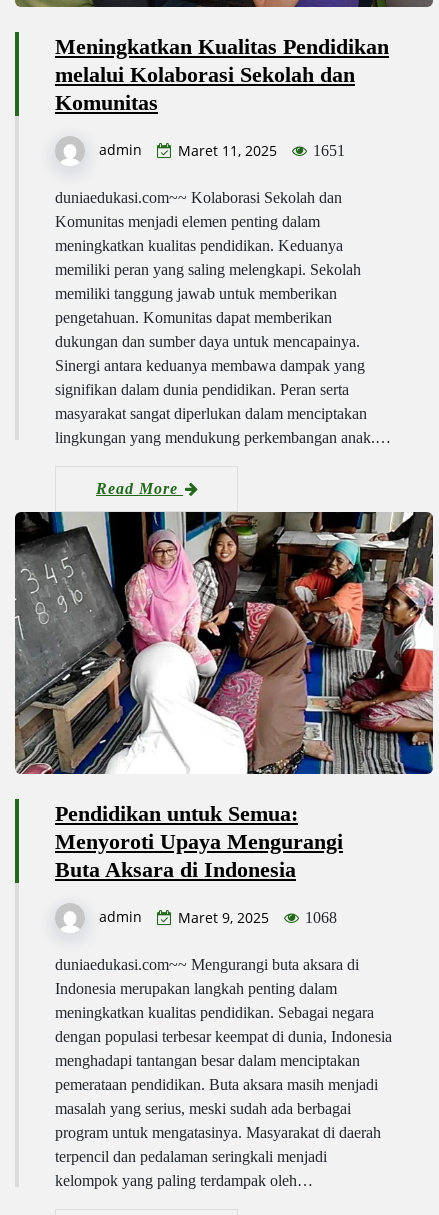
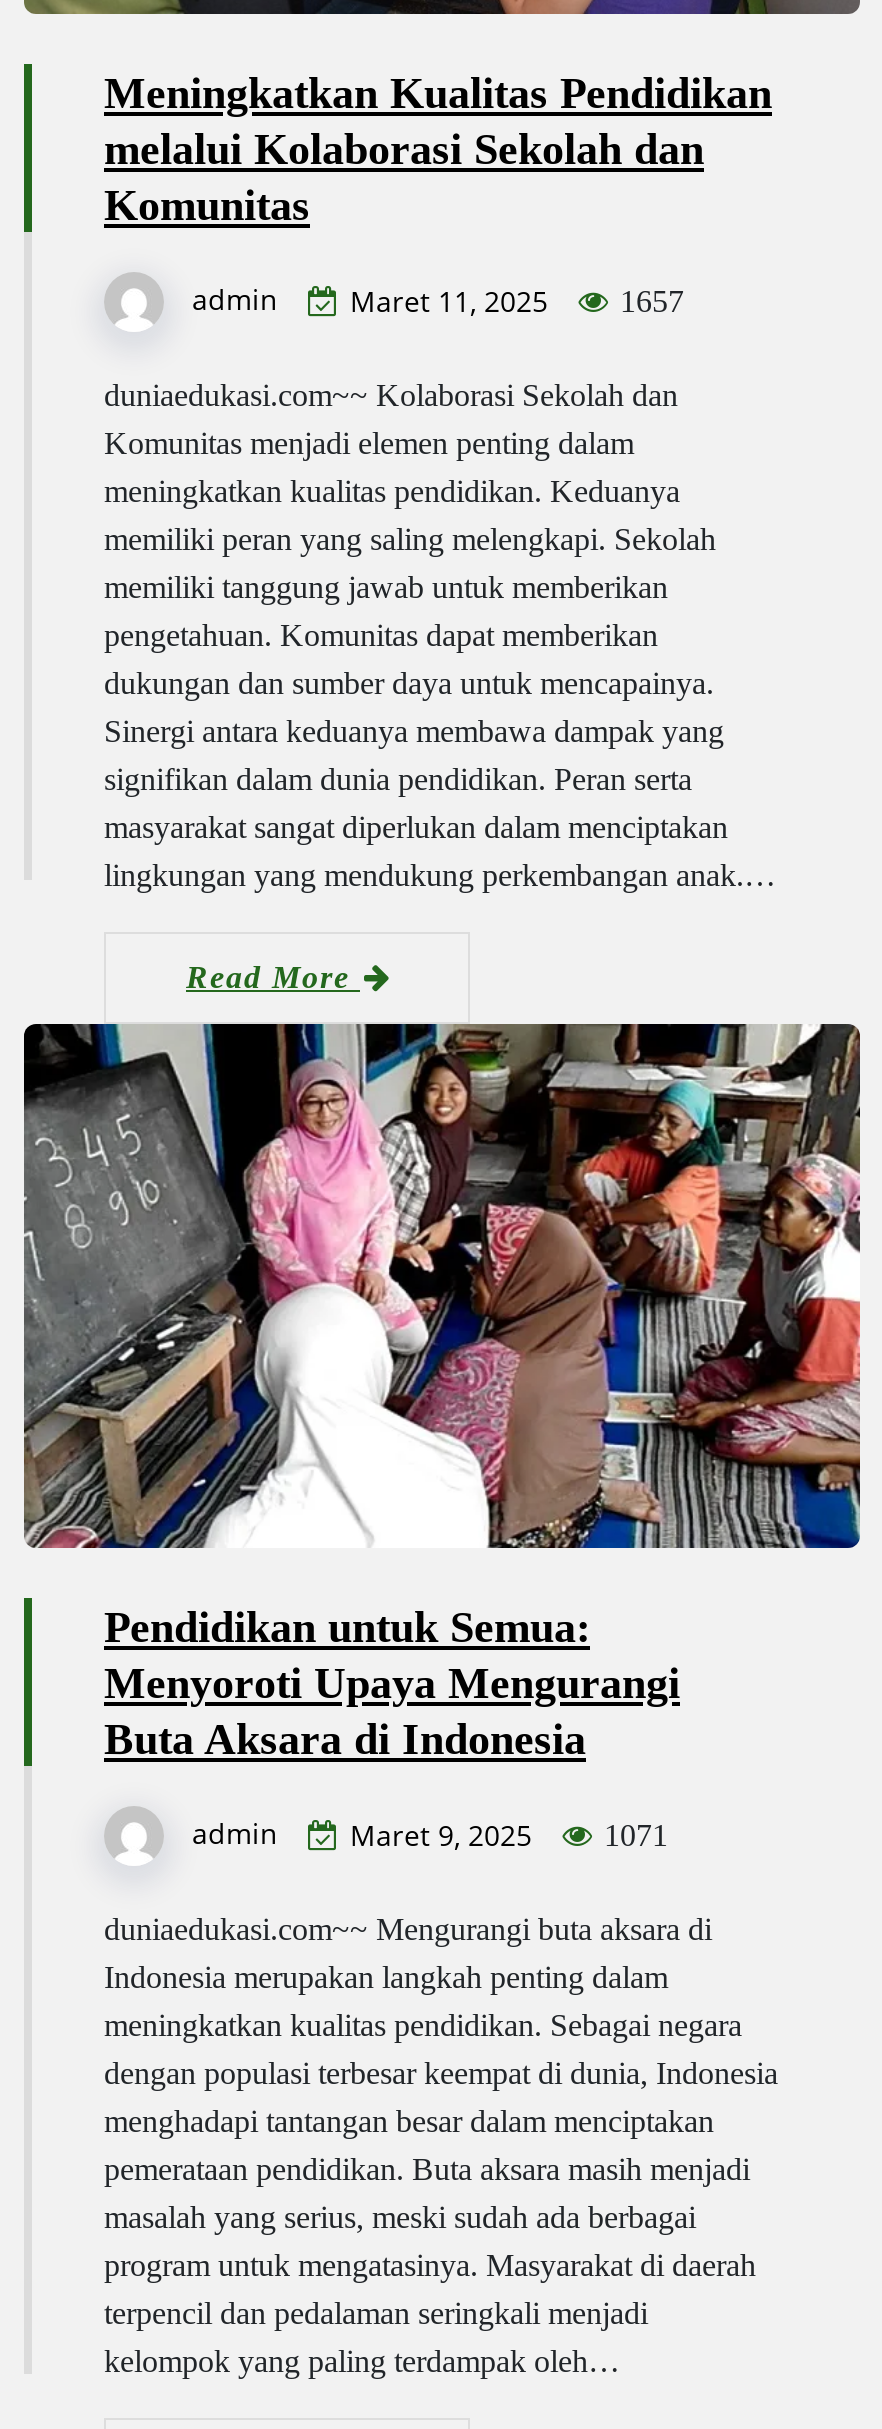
- admin Maret 11, 2025 1651
+ admin Maret 11, 2025 1657

- admin Maret 9, 2025 1068
+ admin Maret 9, 2025 1071
